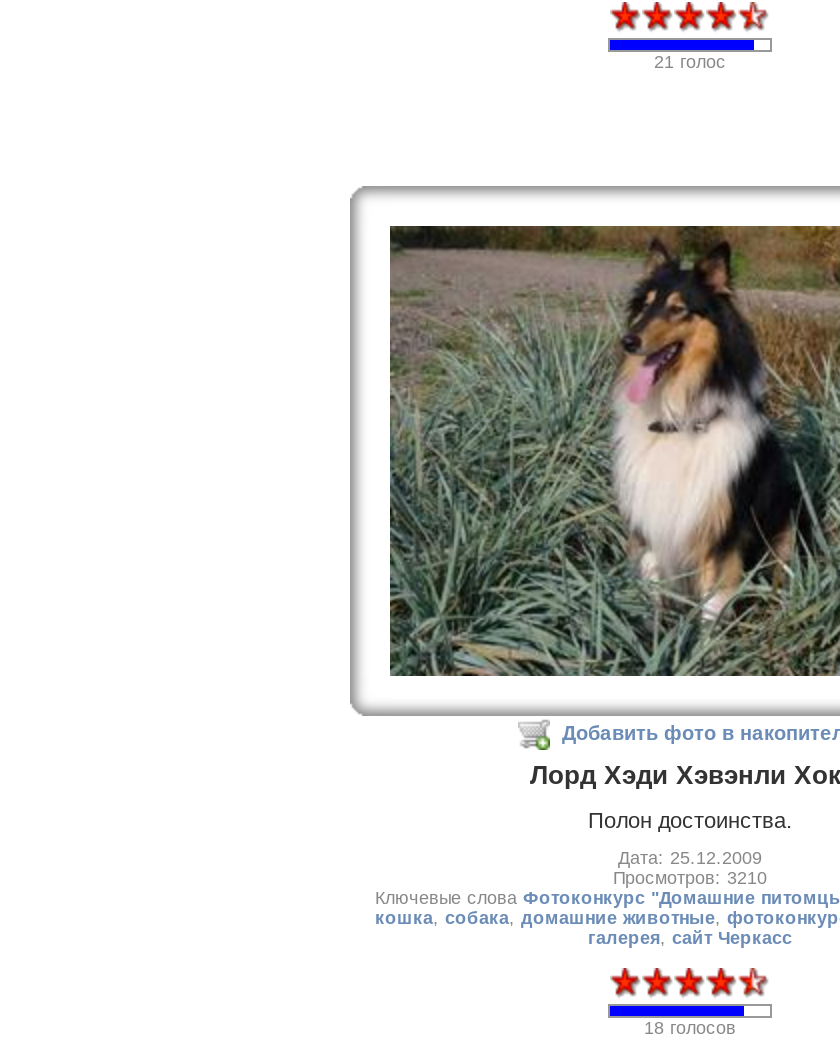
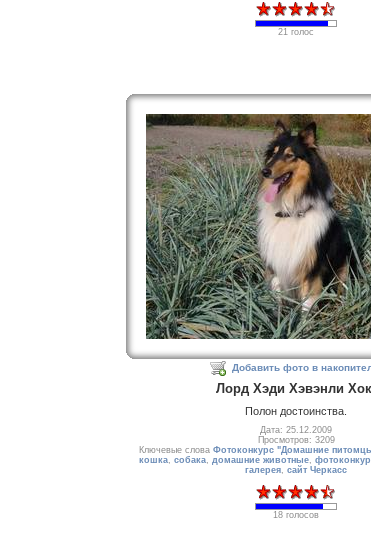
- Просмотров: 3210
+ Просмотров: 3209
